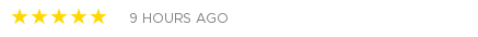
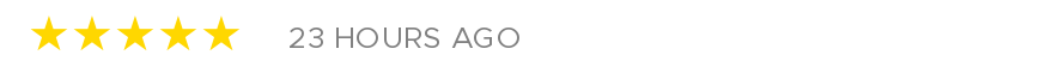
- 9 HOURS AGO
+ 23 HOURS AGO
